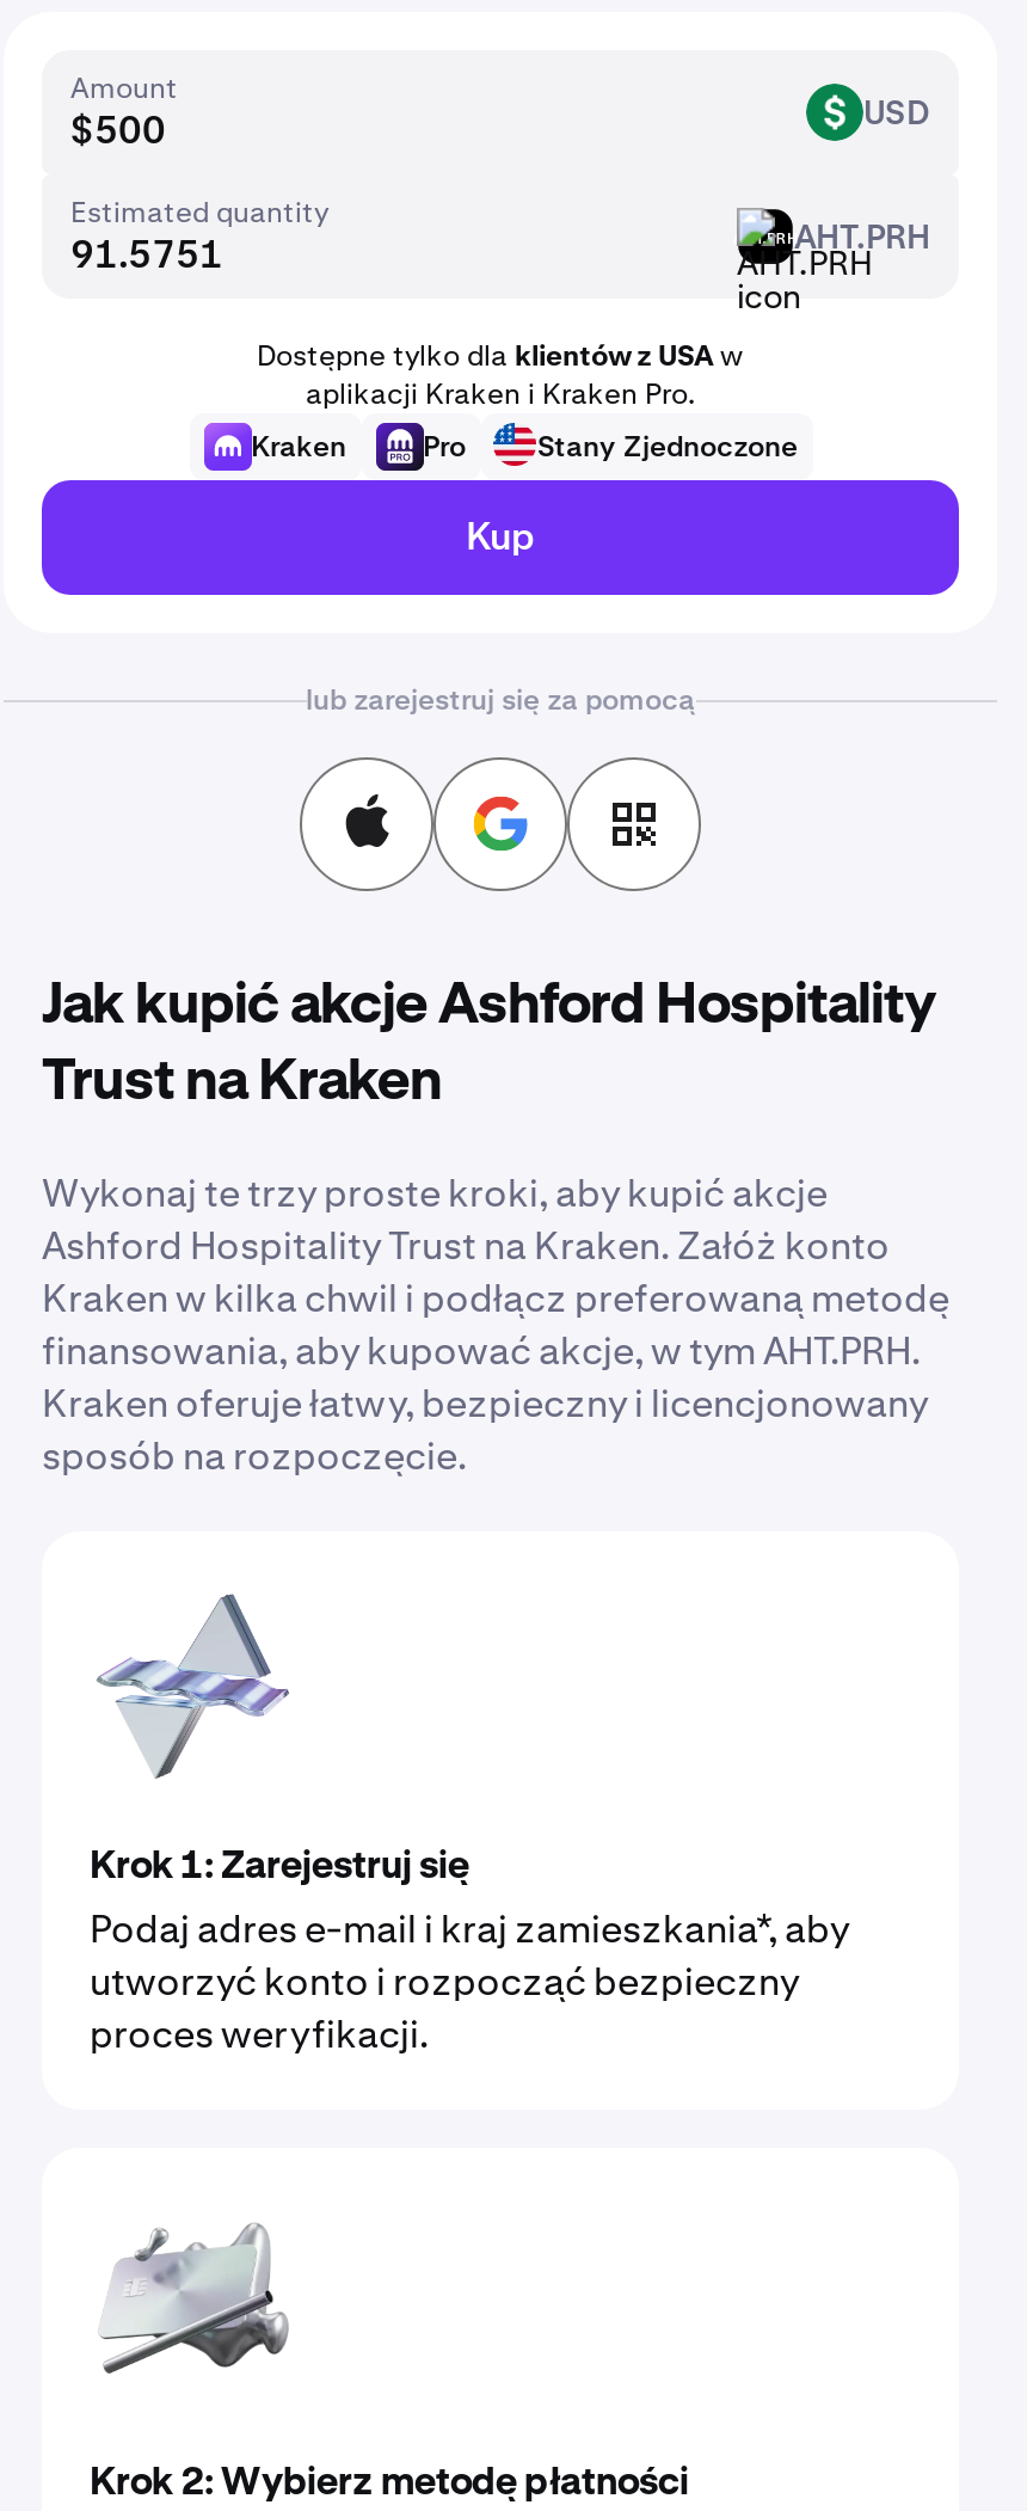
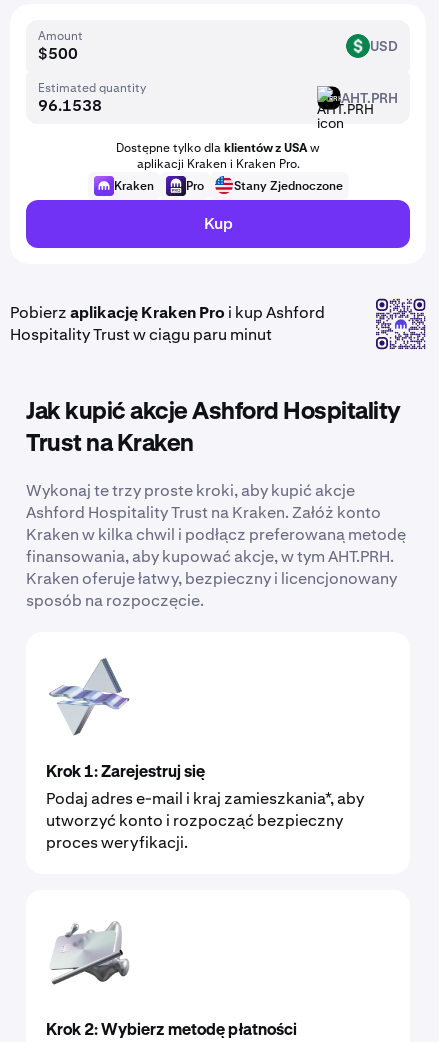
+ [image]

- lub zarejestruj się za pomocą
+ Pobierz aplikację Kraken Pro i kup Ashford
+ Hospitality Trust w ciągu paru minut
